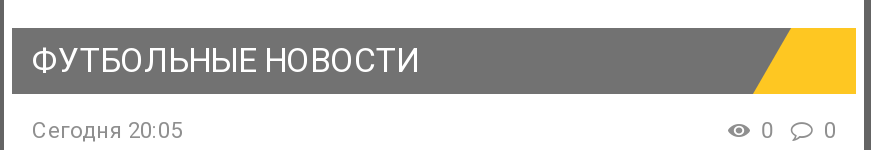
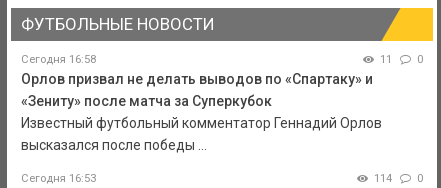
- Сегодня 20:05
+ Сегодня 16:58
+ 11

+ Орлов призвал не делать выводов по «Спартаку» и
+ «Зениту» после матча за Суперкубок
+ Известный футбольный комментатор Геннадий Орлов
+ высказался после победы ...
+ Сегодня 16:53
+ 114
